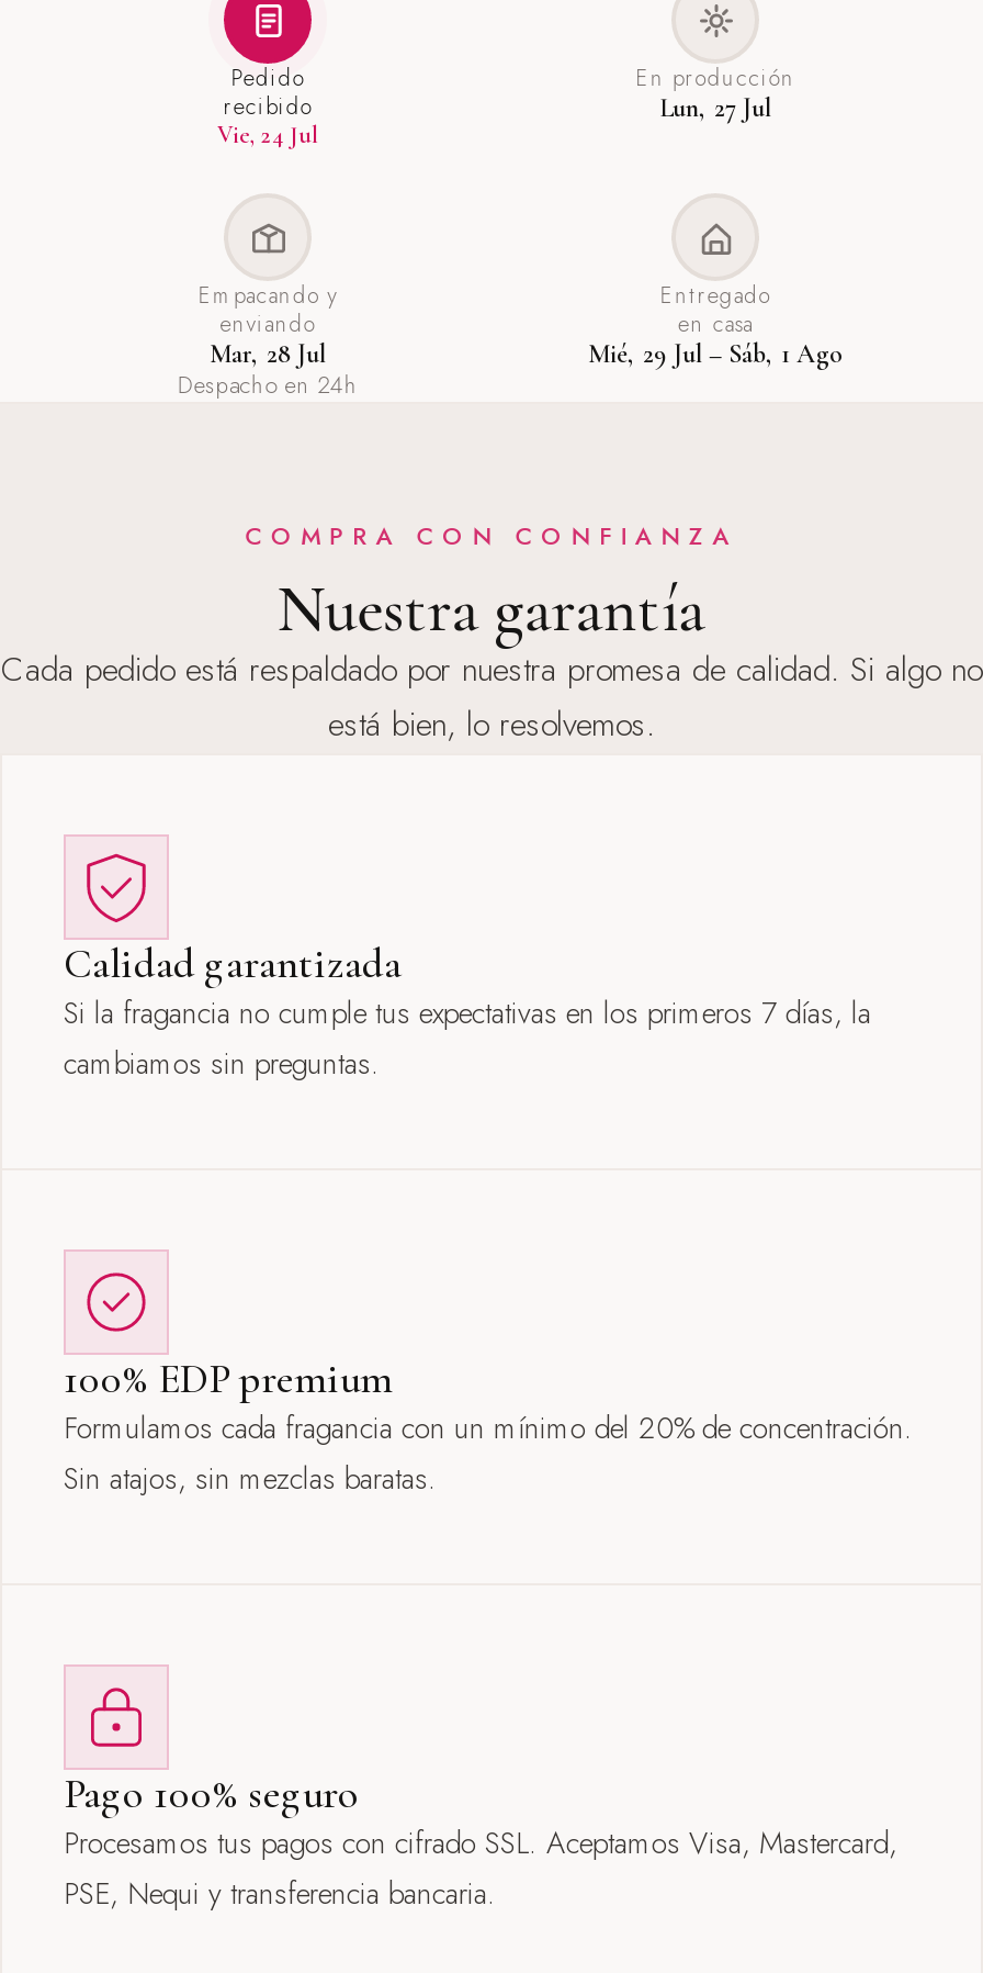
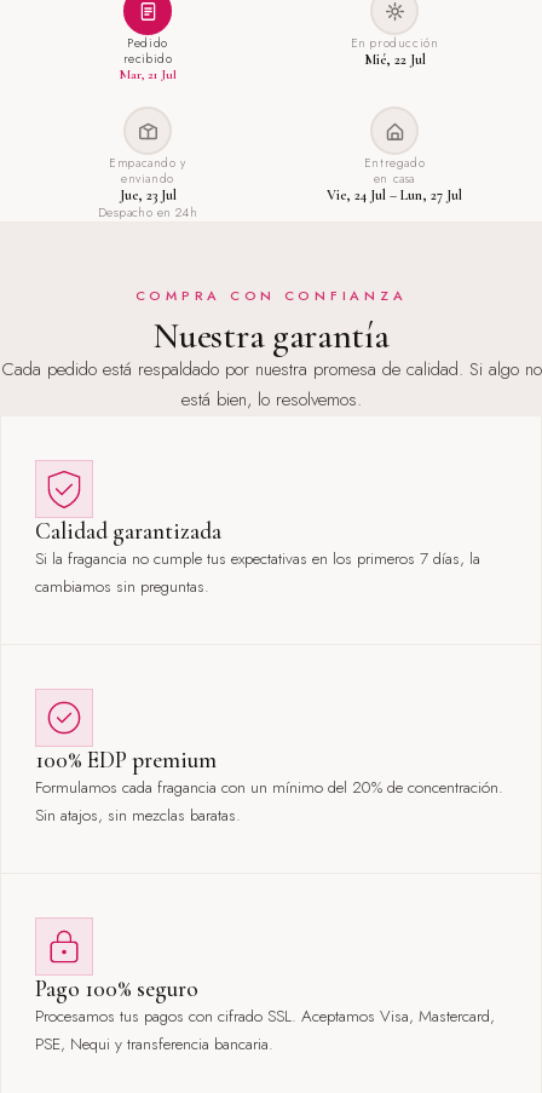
- Lun, 27 Jul
+ Mié, 22 Jul

- Vie, 24 Jul
+ Mar, 21 Jul

- Mar, 28 Jul
+ Jue, 23 Jul

- Mié, 29 Jul – Sáb, 1 Ago
+ Vie, 24 Jul – Lun, 27 Jul
